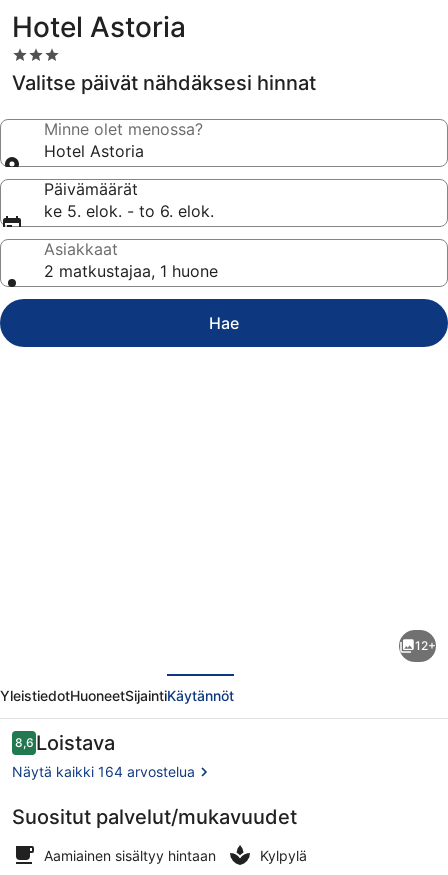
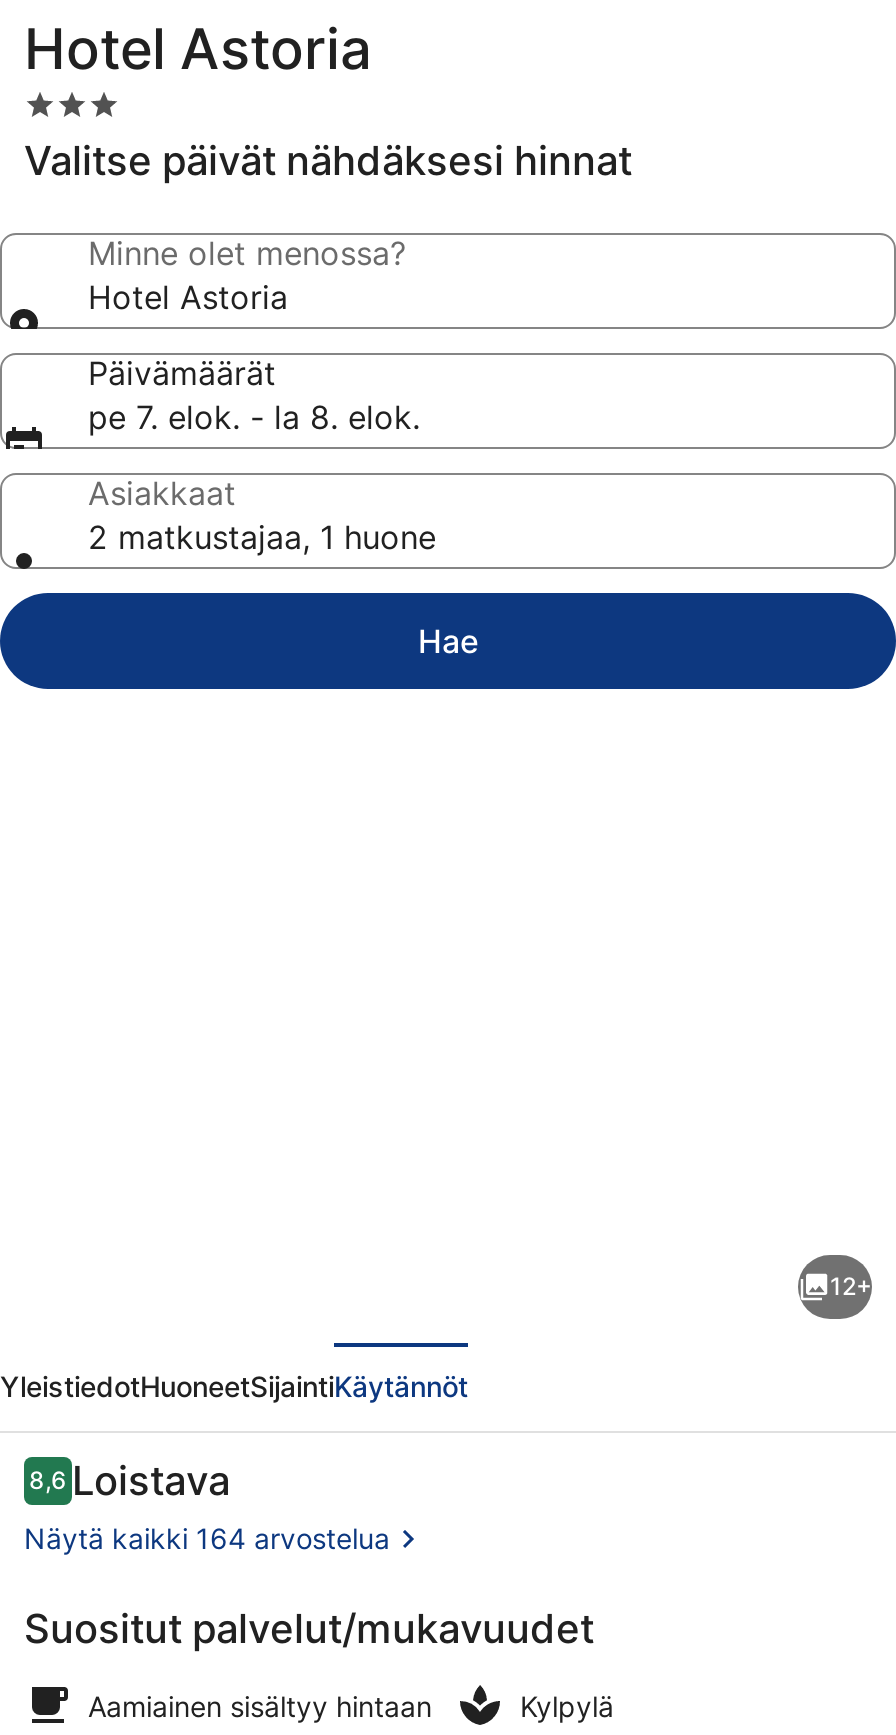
- ke 5. elok. - to 6. elok.
+ pe 7. elok. - la 8. elok.
